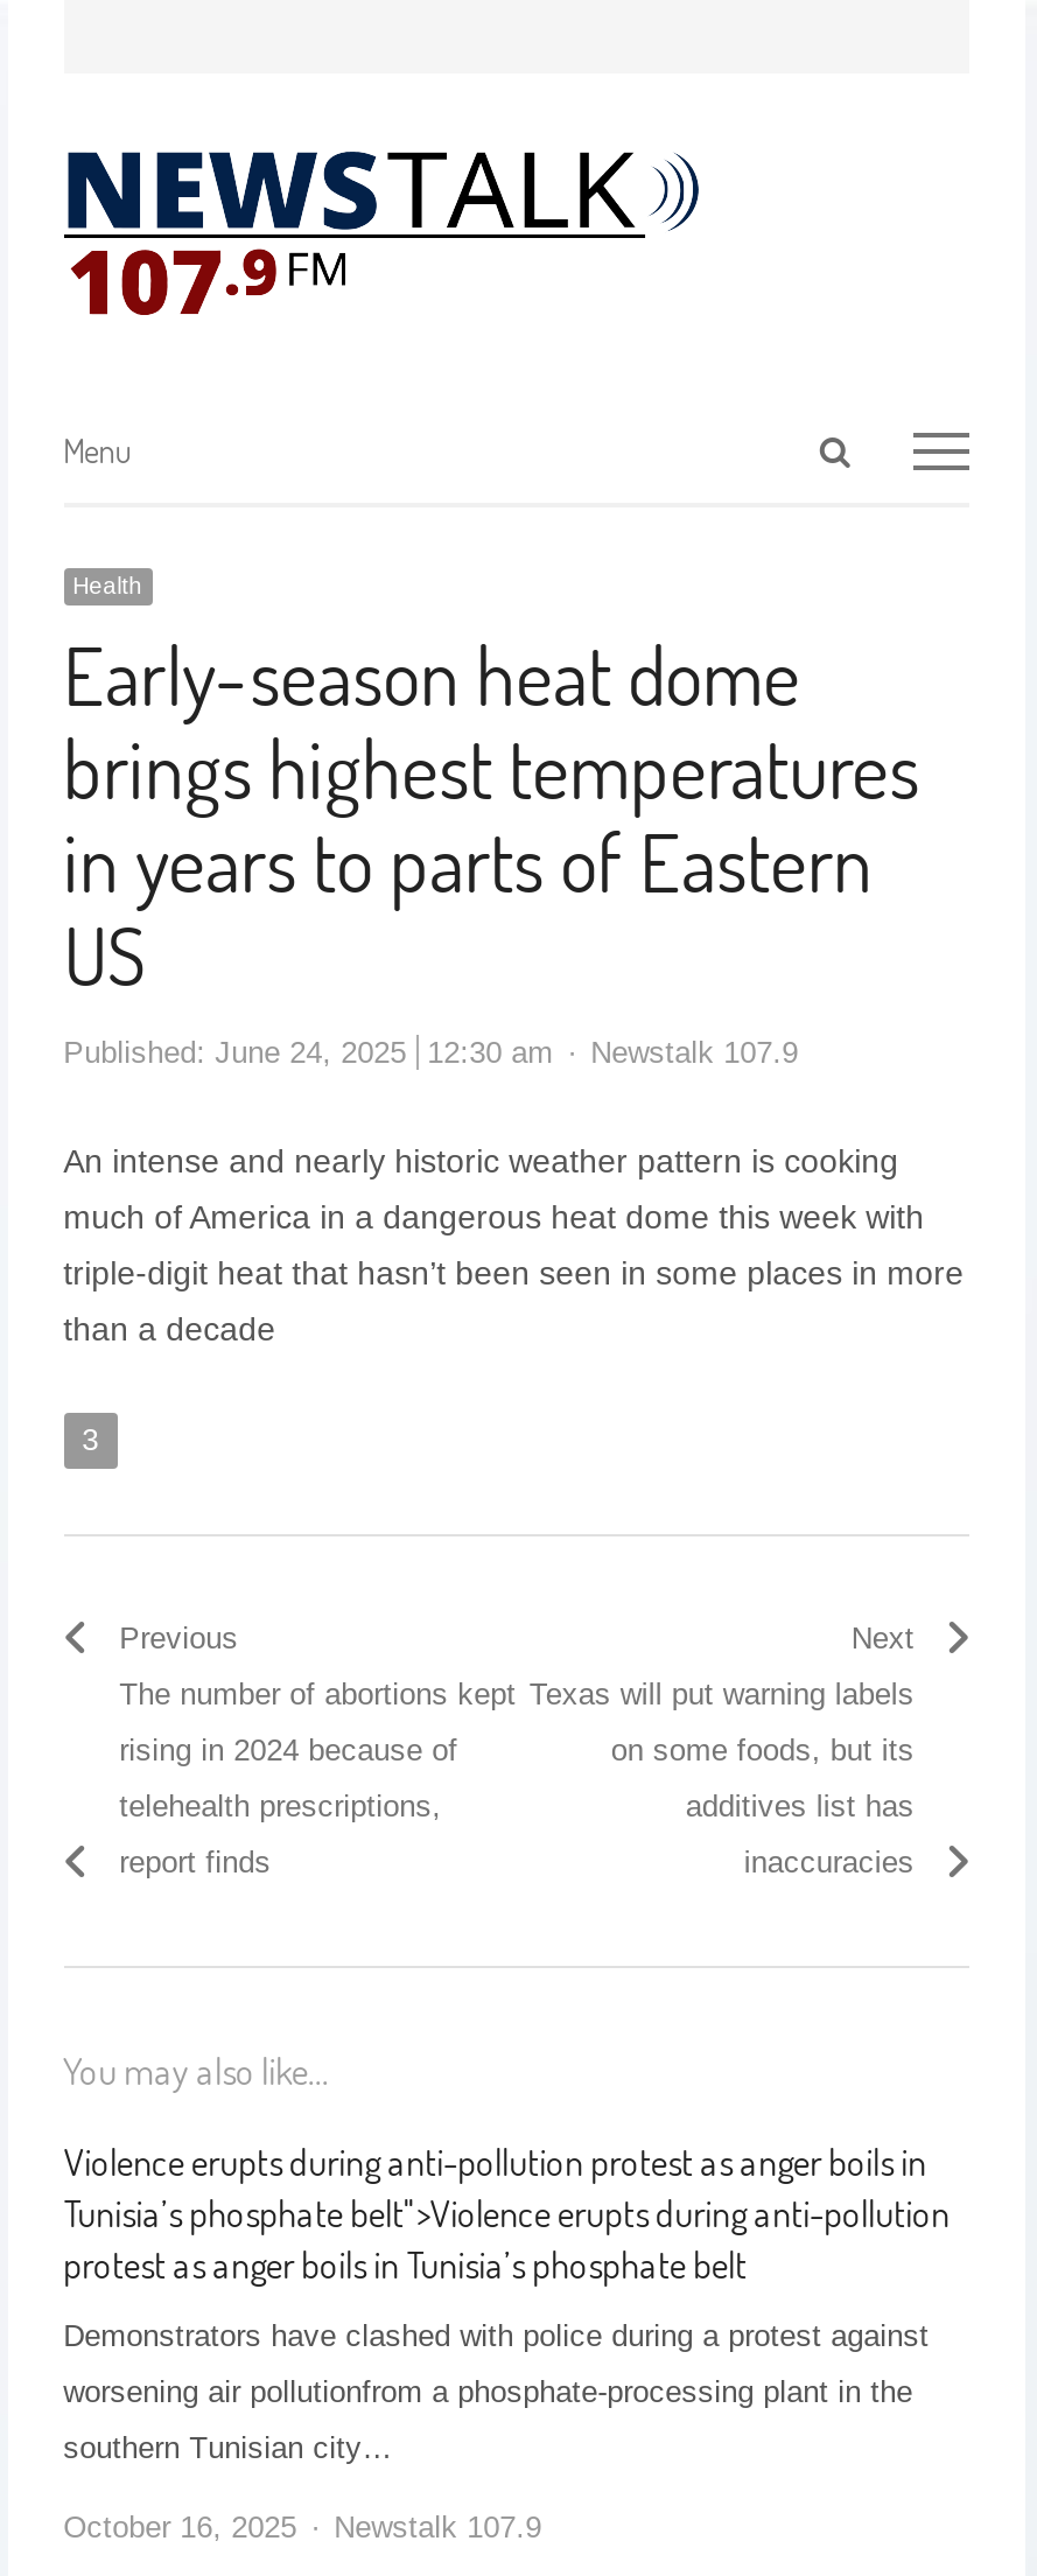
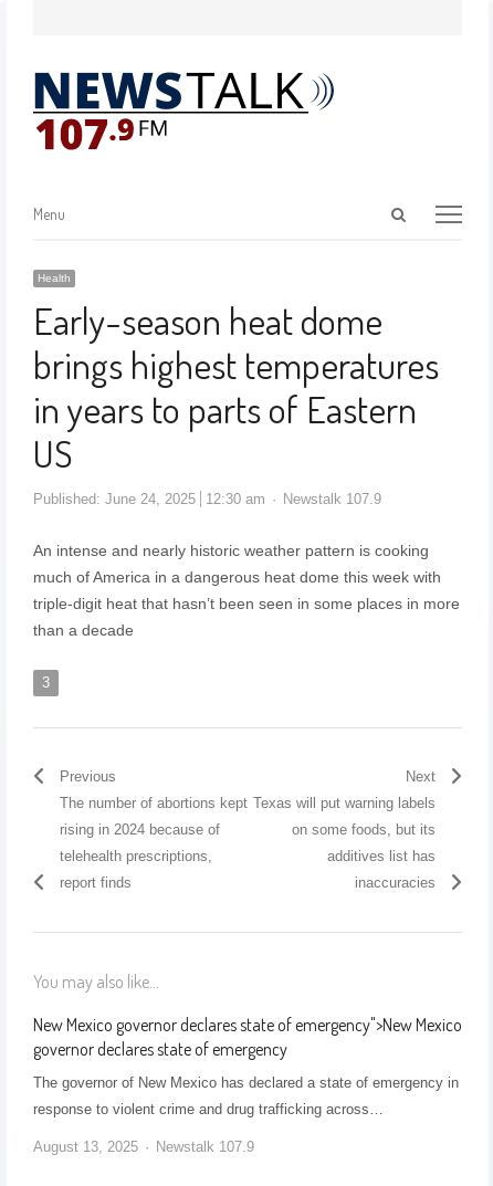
- Violence erupts during anti-pollution protest as anger boils in
- Tunisia’s phosphate belt">Violence erupts during anti-pollution
- protest as anger boils in Tunisia’s phosphate belt
- Demonstrators have clashed with police during a protest against
- worsening air pollutionfrom a phosphate-processing plant in the
- southern Tunisian city…
- October 16, 2025
+ New Mexico governor declares state of emergency">New Mexico
+ governor declares state of emergency
+ The governor of New Mexico has declared a state of emergency in
+ response to violent crime and drug trafficking across…
+ August 13, 2025
